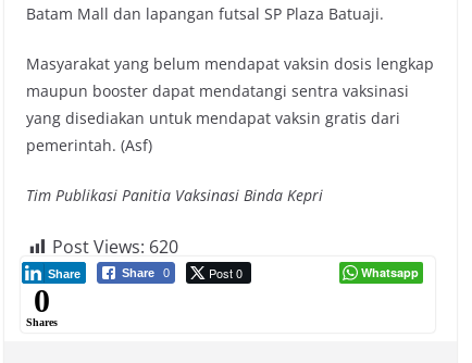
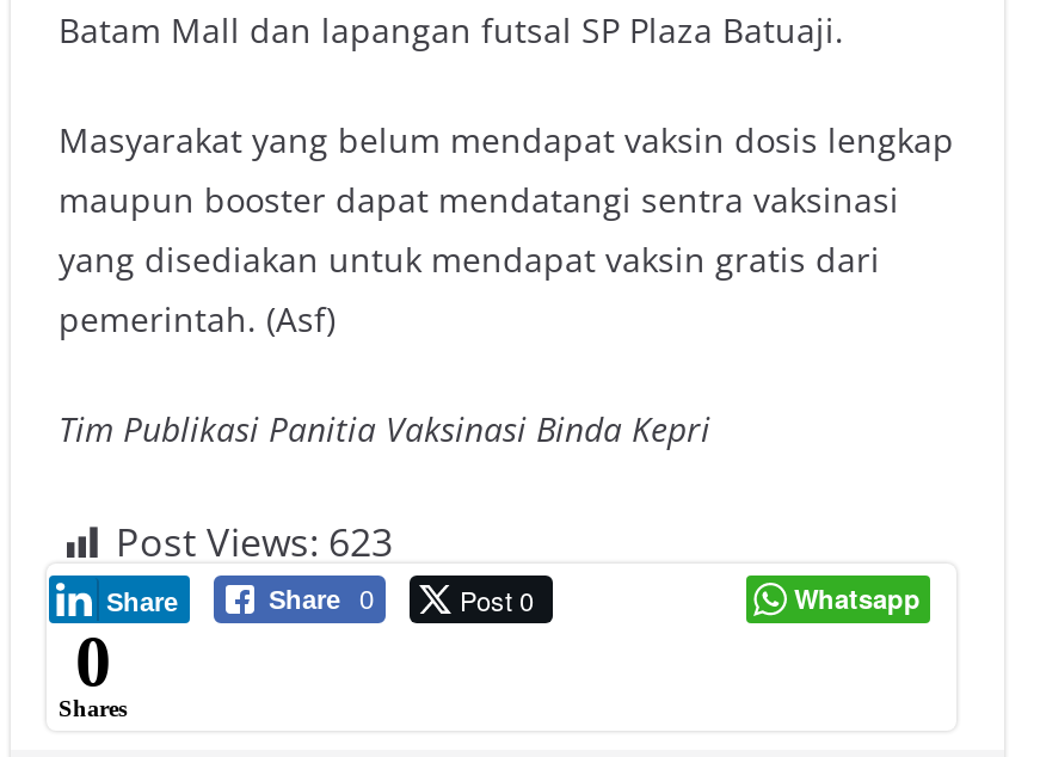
- Post Views: 620
+ Post Views: 623
